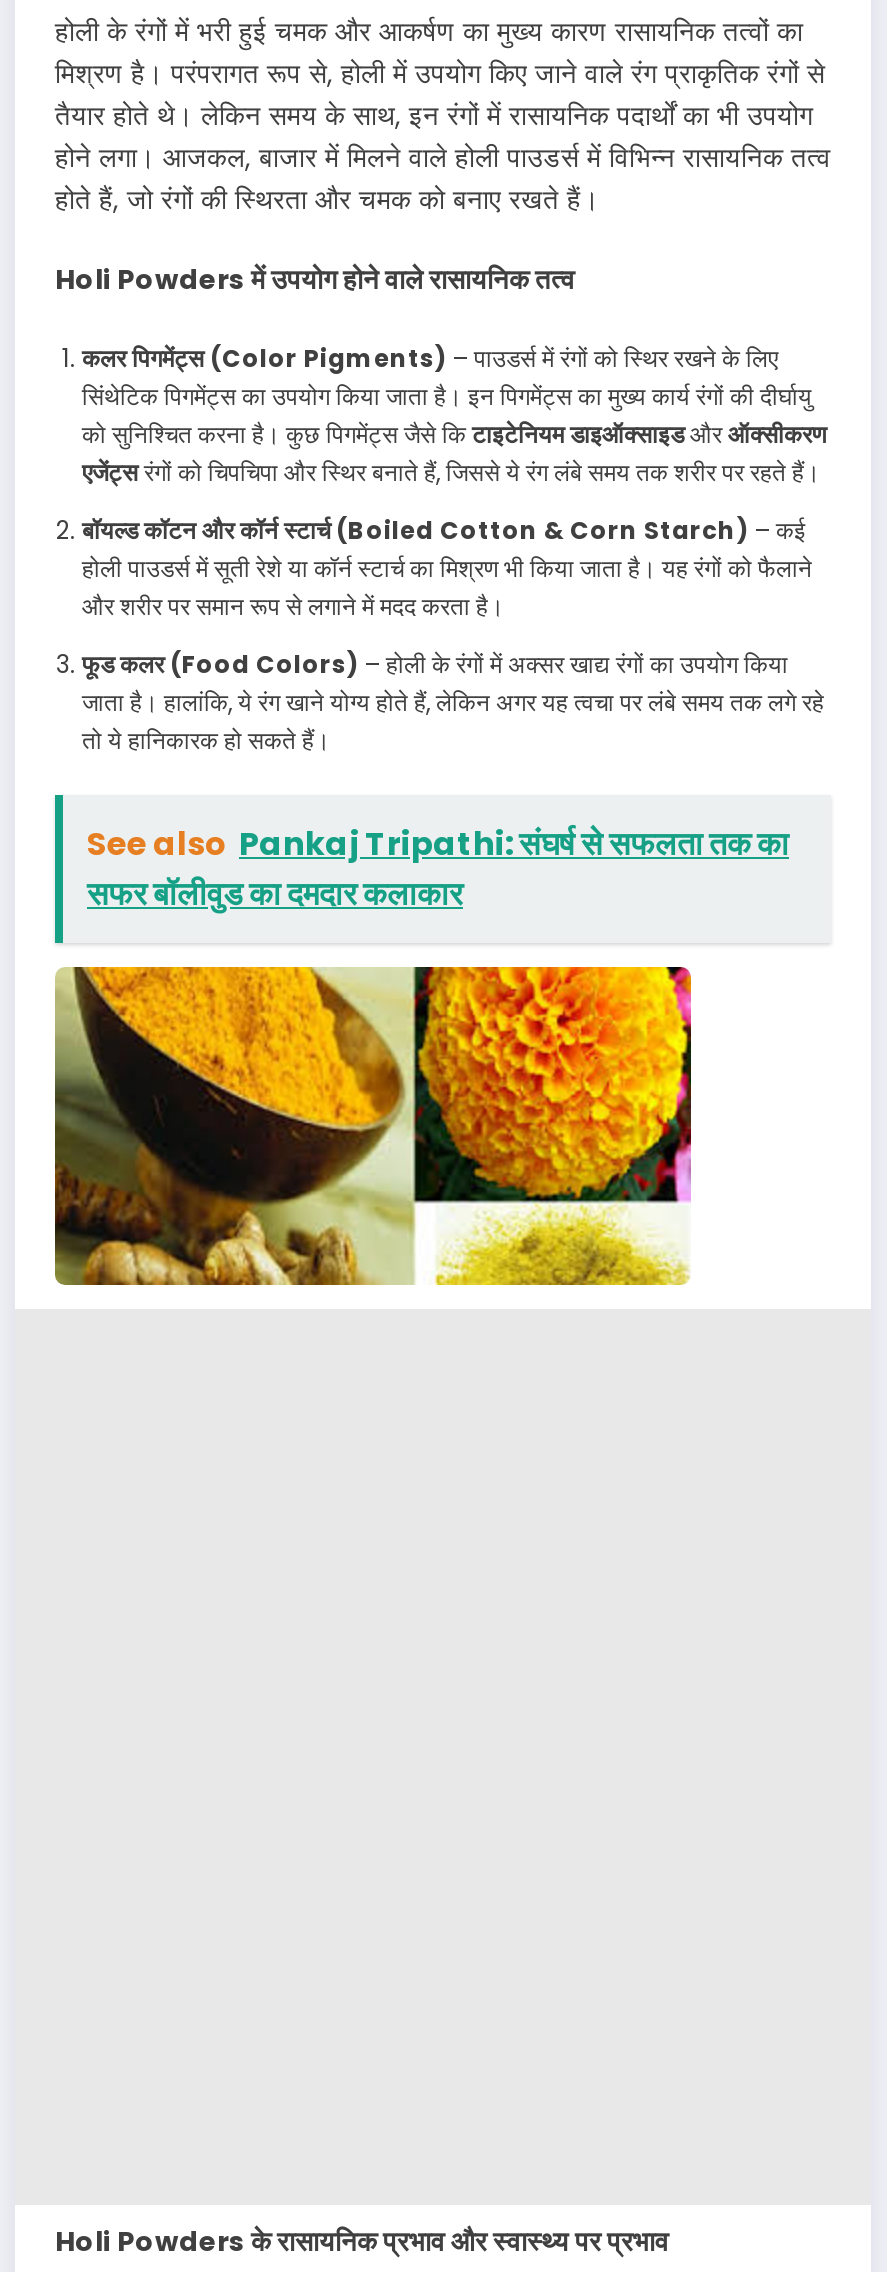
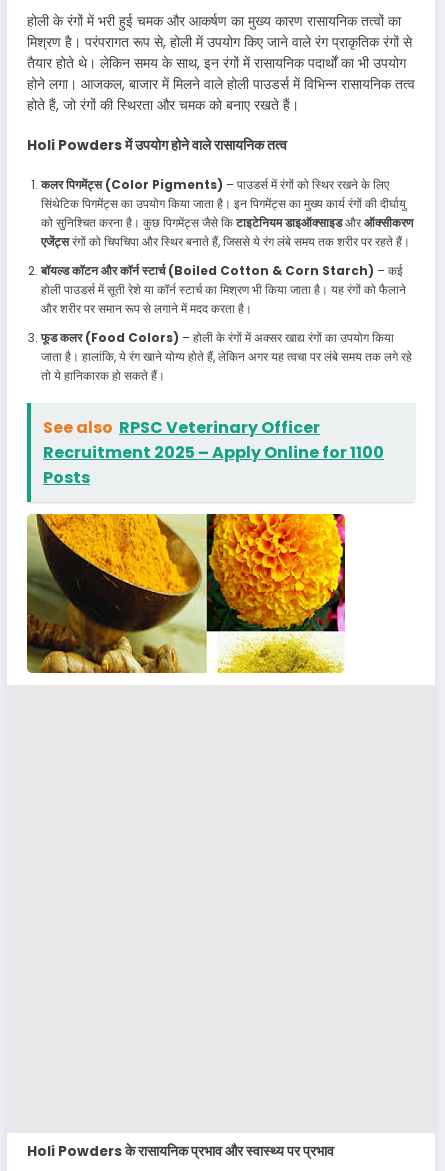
- See also Pankaj Tripathi: संघर्ष से सफलता तक का
- सफर बॉलीवुड का दमदार कलाकार
+ See also RPSC Veterinary Officer
+ Recruitment 2025 – Apply Online for 1100
+ Posts
